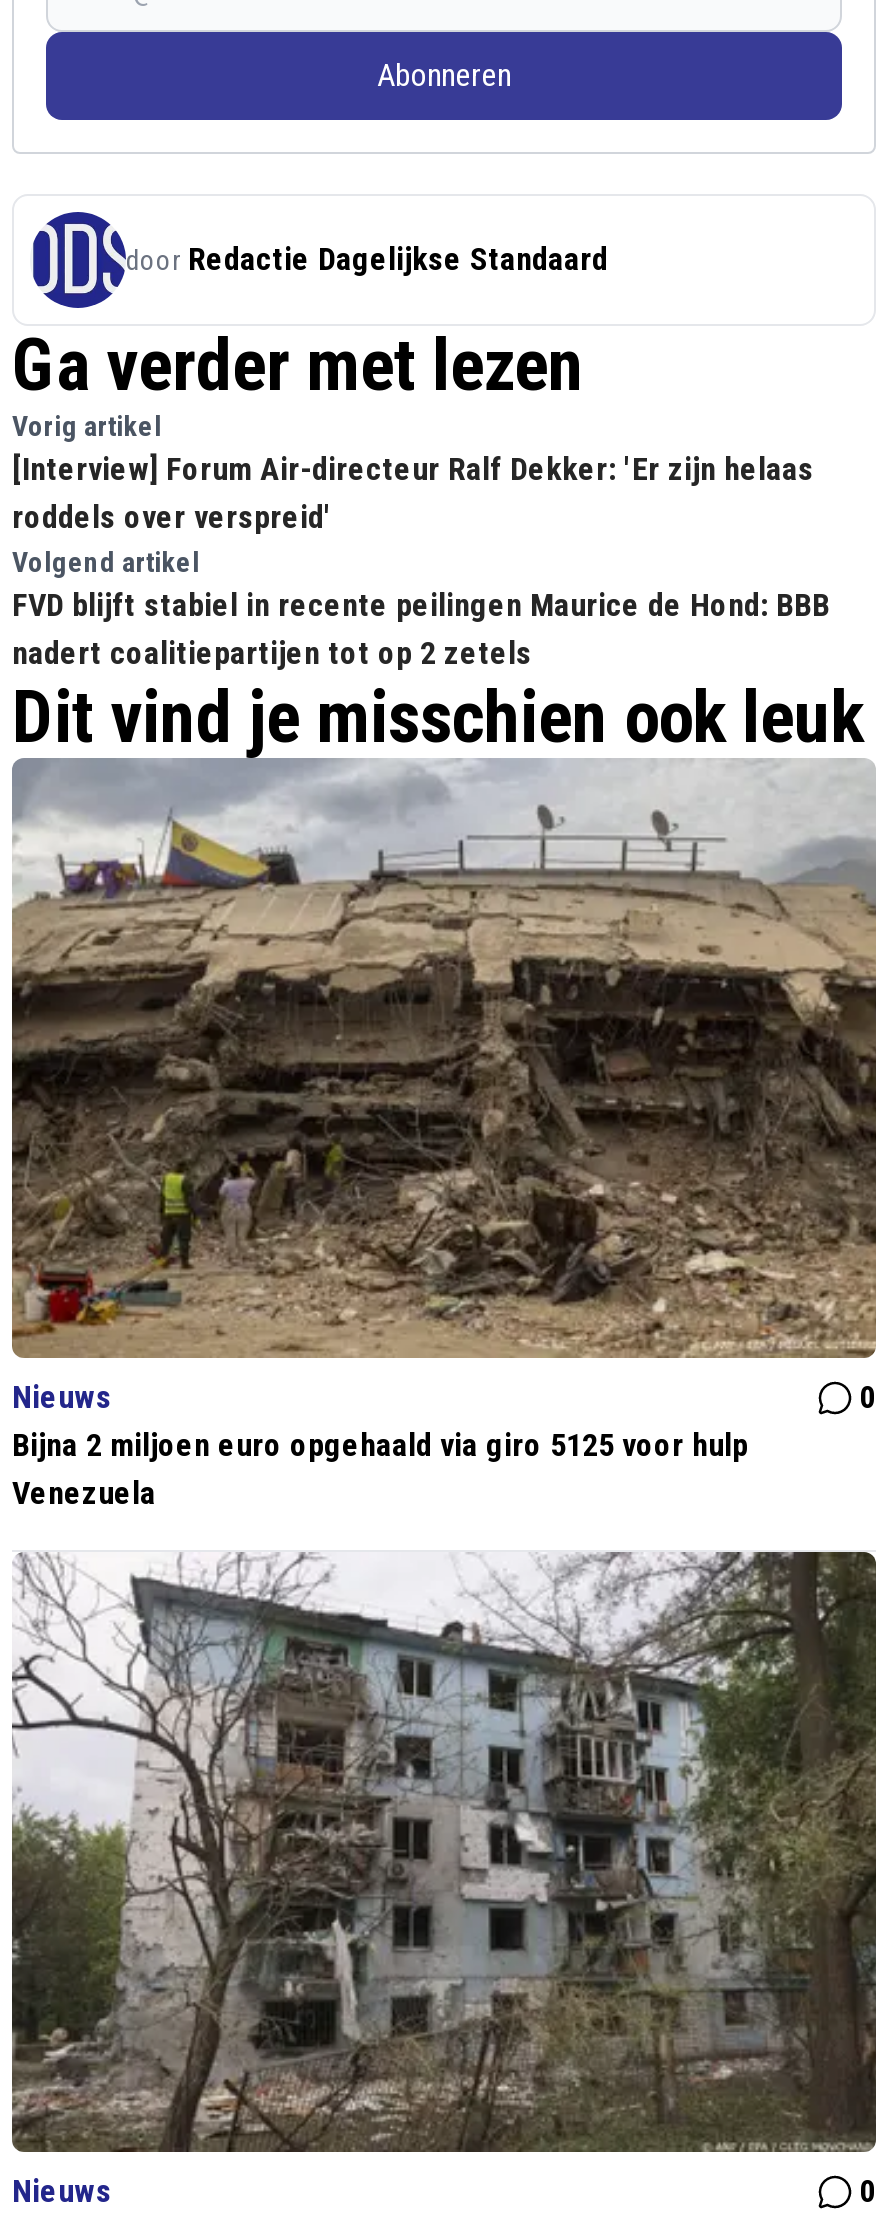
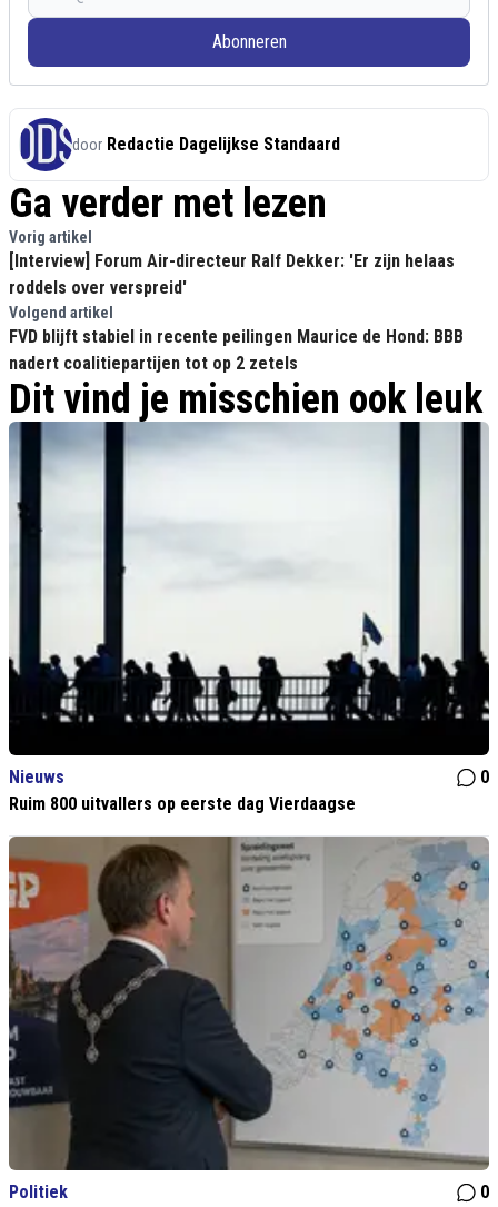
- [image]
- Bijna 2 miljoen euro opgehaald via giro 5125 voor hulp
- Venezuela
+ [image]
+ Ruim 800 uitvallers op eerste dag Vierdaagse

- [image]
- Nieuws
+ [image]
+ Politiek
